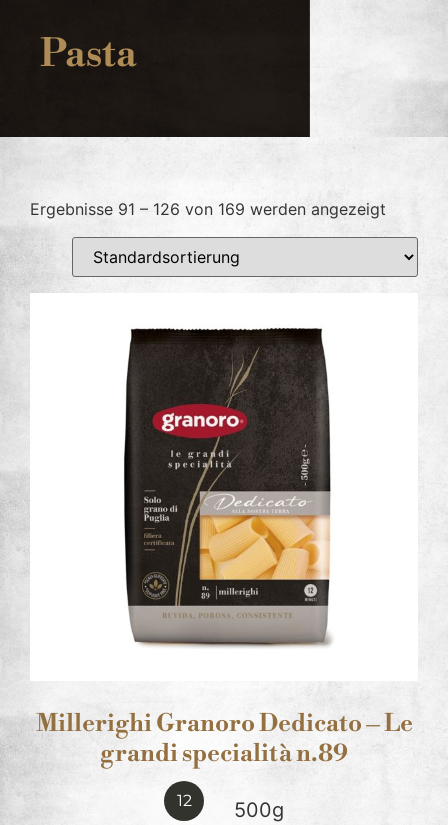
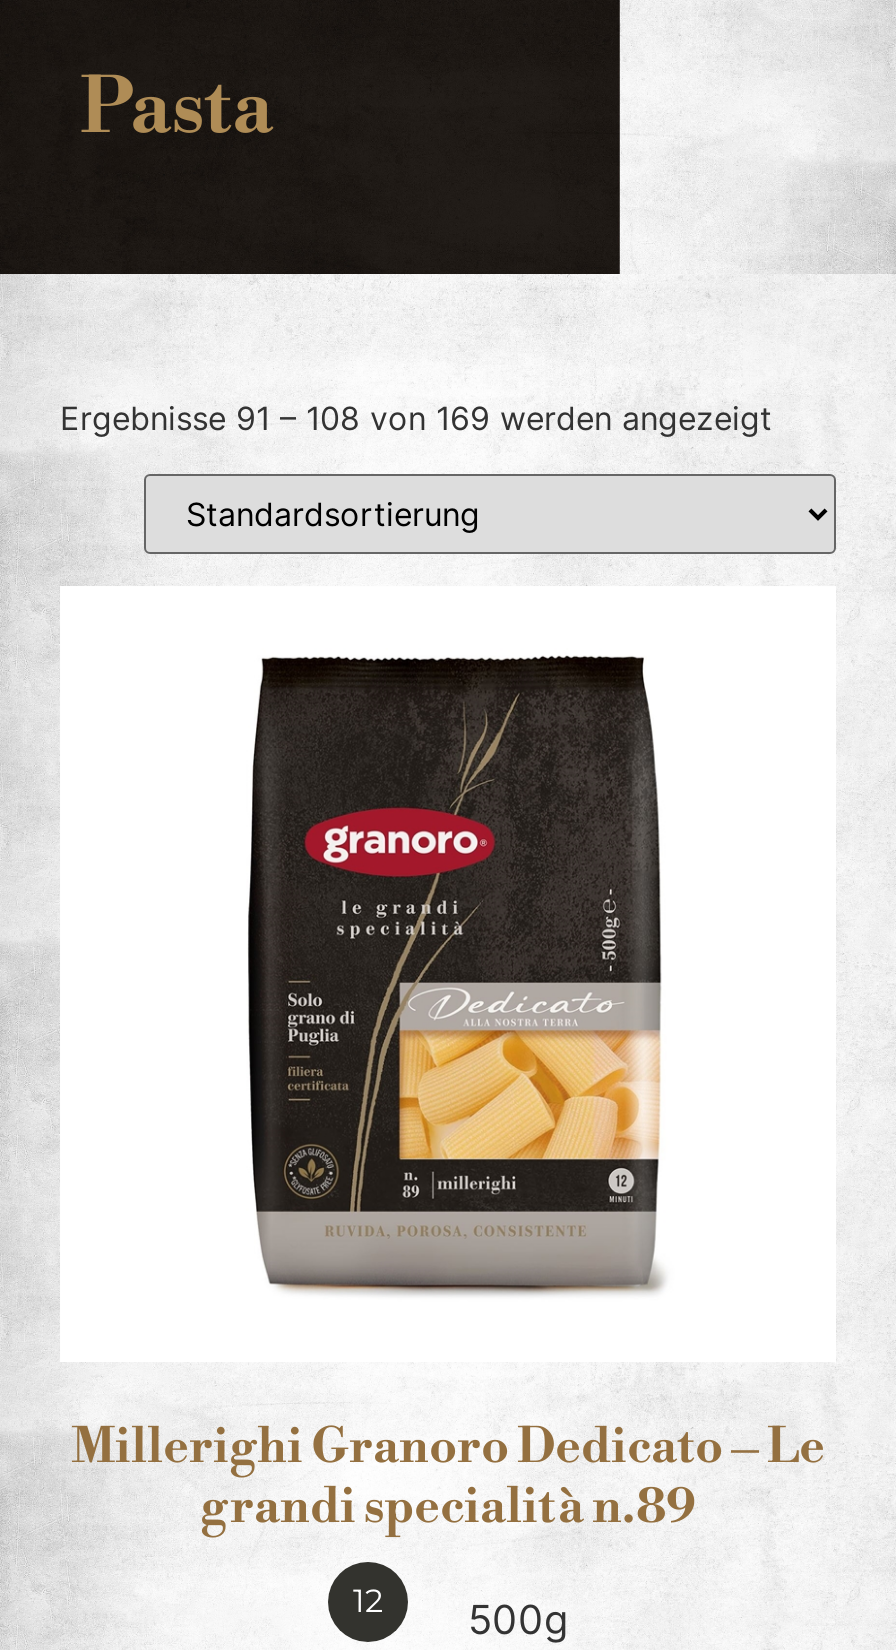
- Ergebnisse 91 – 126 von 169 werden angezeigt
+ Ergebnisse 91 – 108 von 169 werden angezeigt
